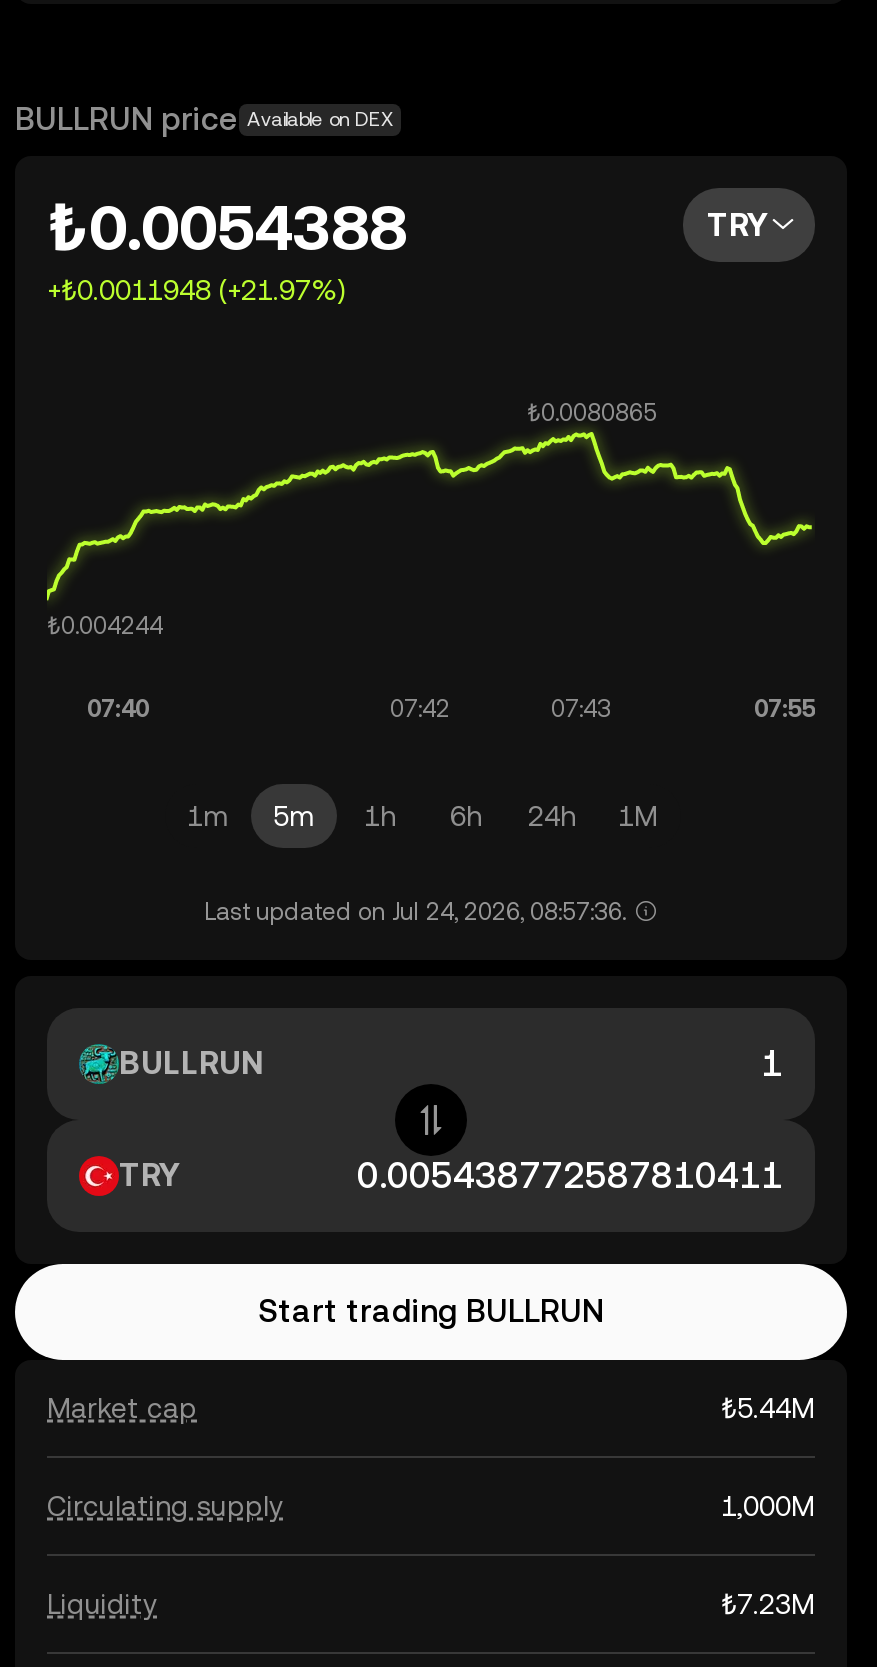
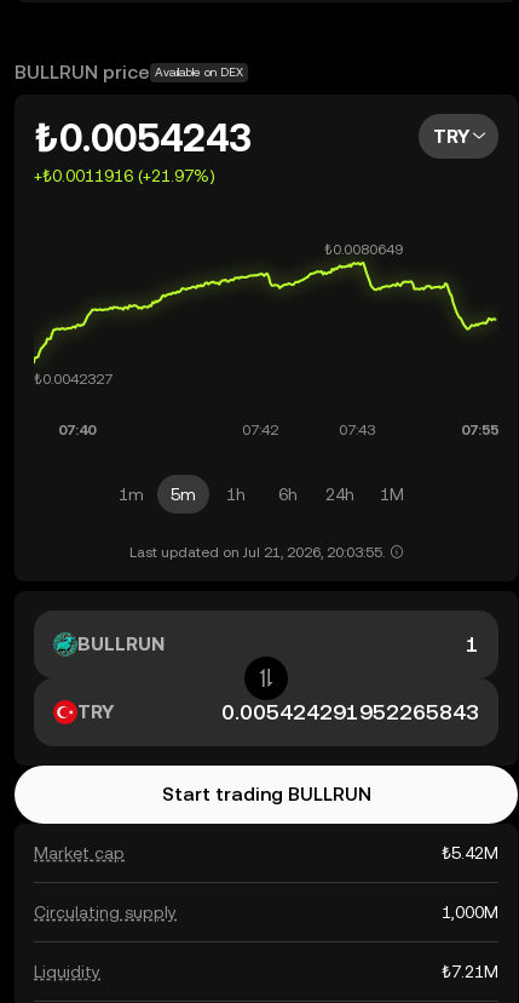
- ₺0.0054388
+ ₺0.0054243

- +₺0.0011948 (+21.97%)
+ +₺0.0011916 (+21.97%)

- Last updated on Jul 24, 2026, 08:57:36.
+ Last updated on Jul 21, 2026, 20:03:55.

- ₺5.44M
+ ₺5.42M

- ₺7.23M
+ ₺7.21M
